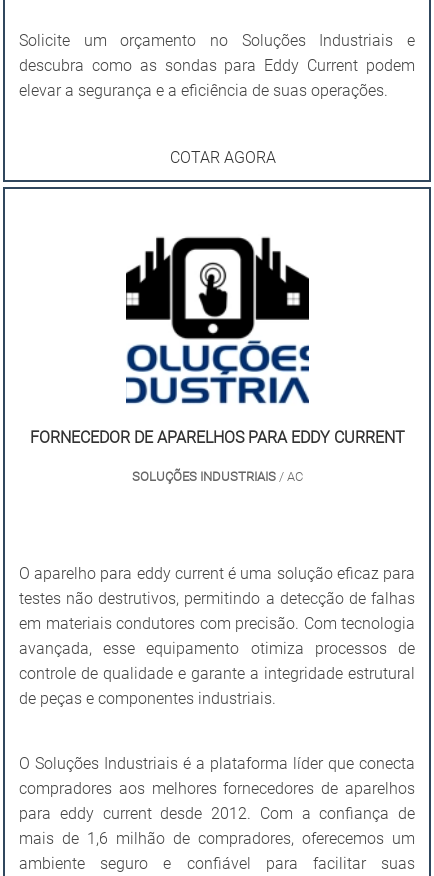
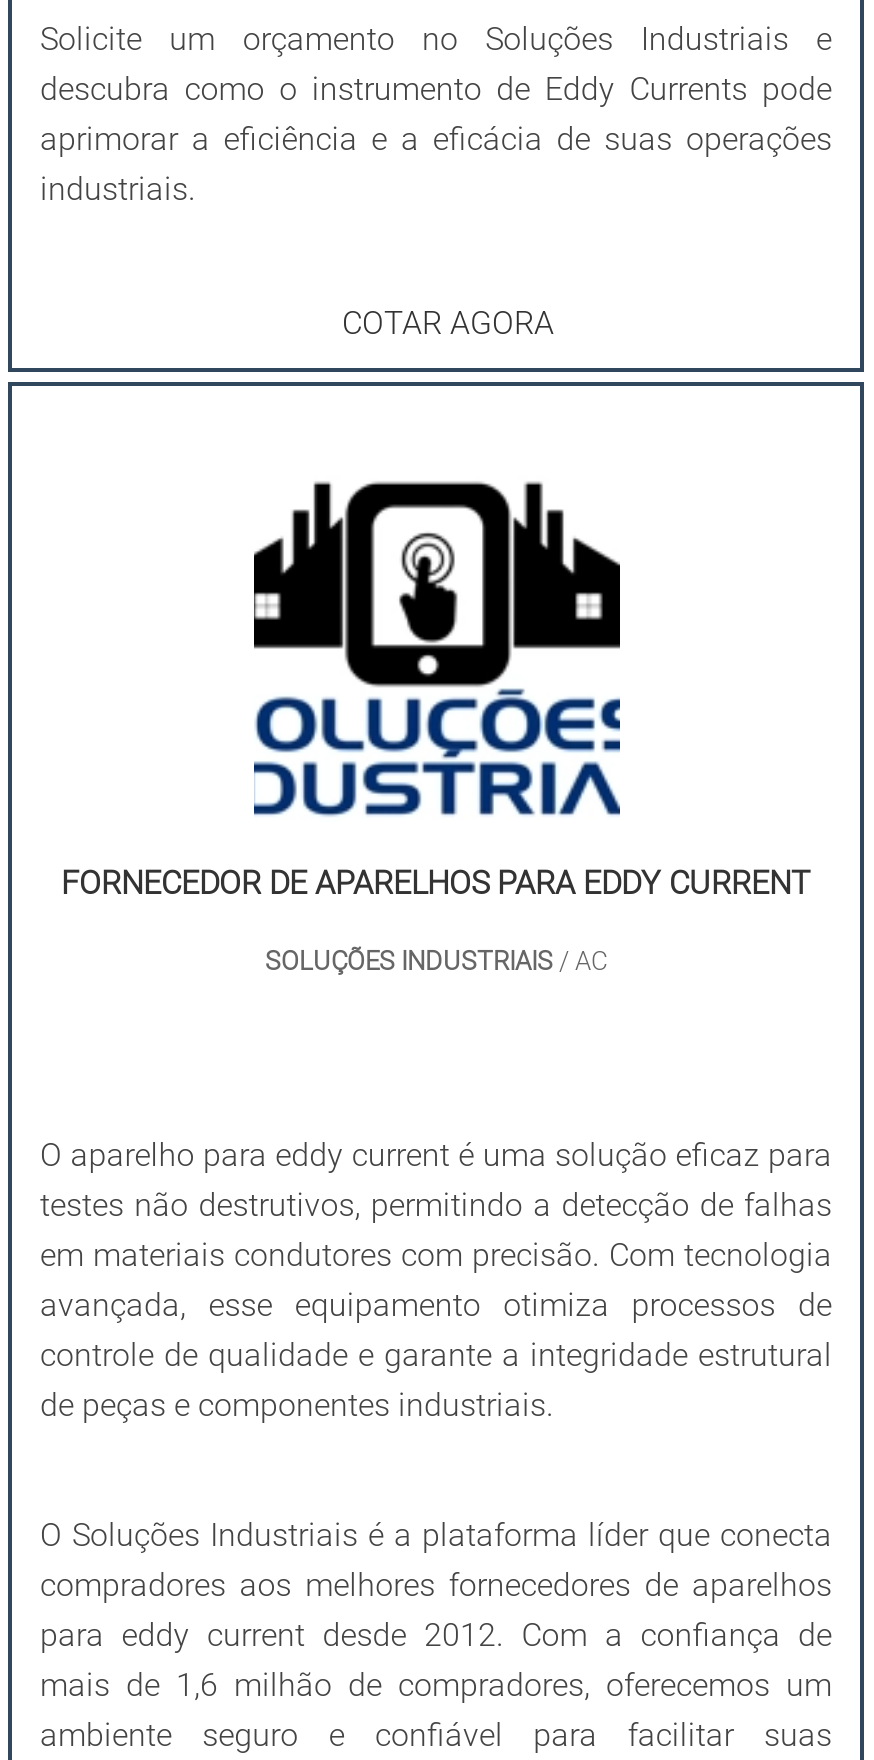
- descubra como as sondas para Eddy Current podem
- elevar a segurança e a eficiência de suas operações.
+ descubra como o instrumento de Eddy Currents pode
+ aprimorar a eficiência e a eficácia de suas operações
+ industriais.
